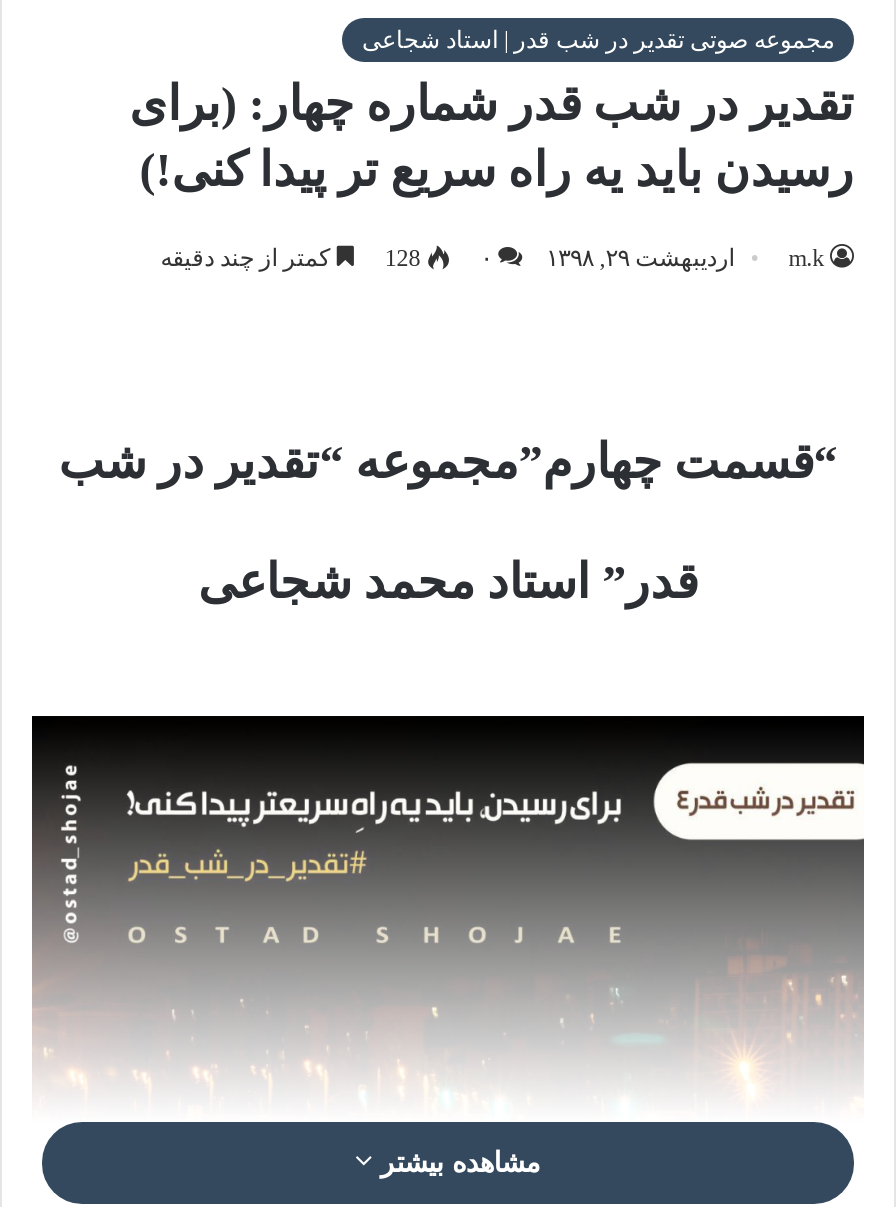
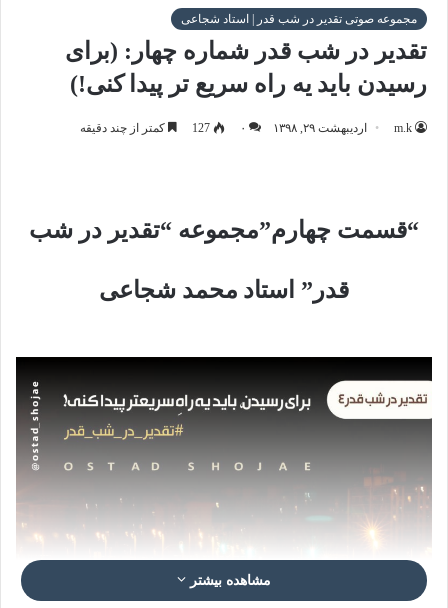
- 128 کمتر از چند دقیقه
+ 127 کمتر از چند دقیقه
